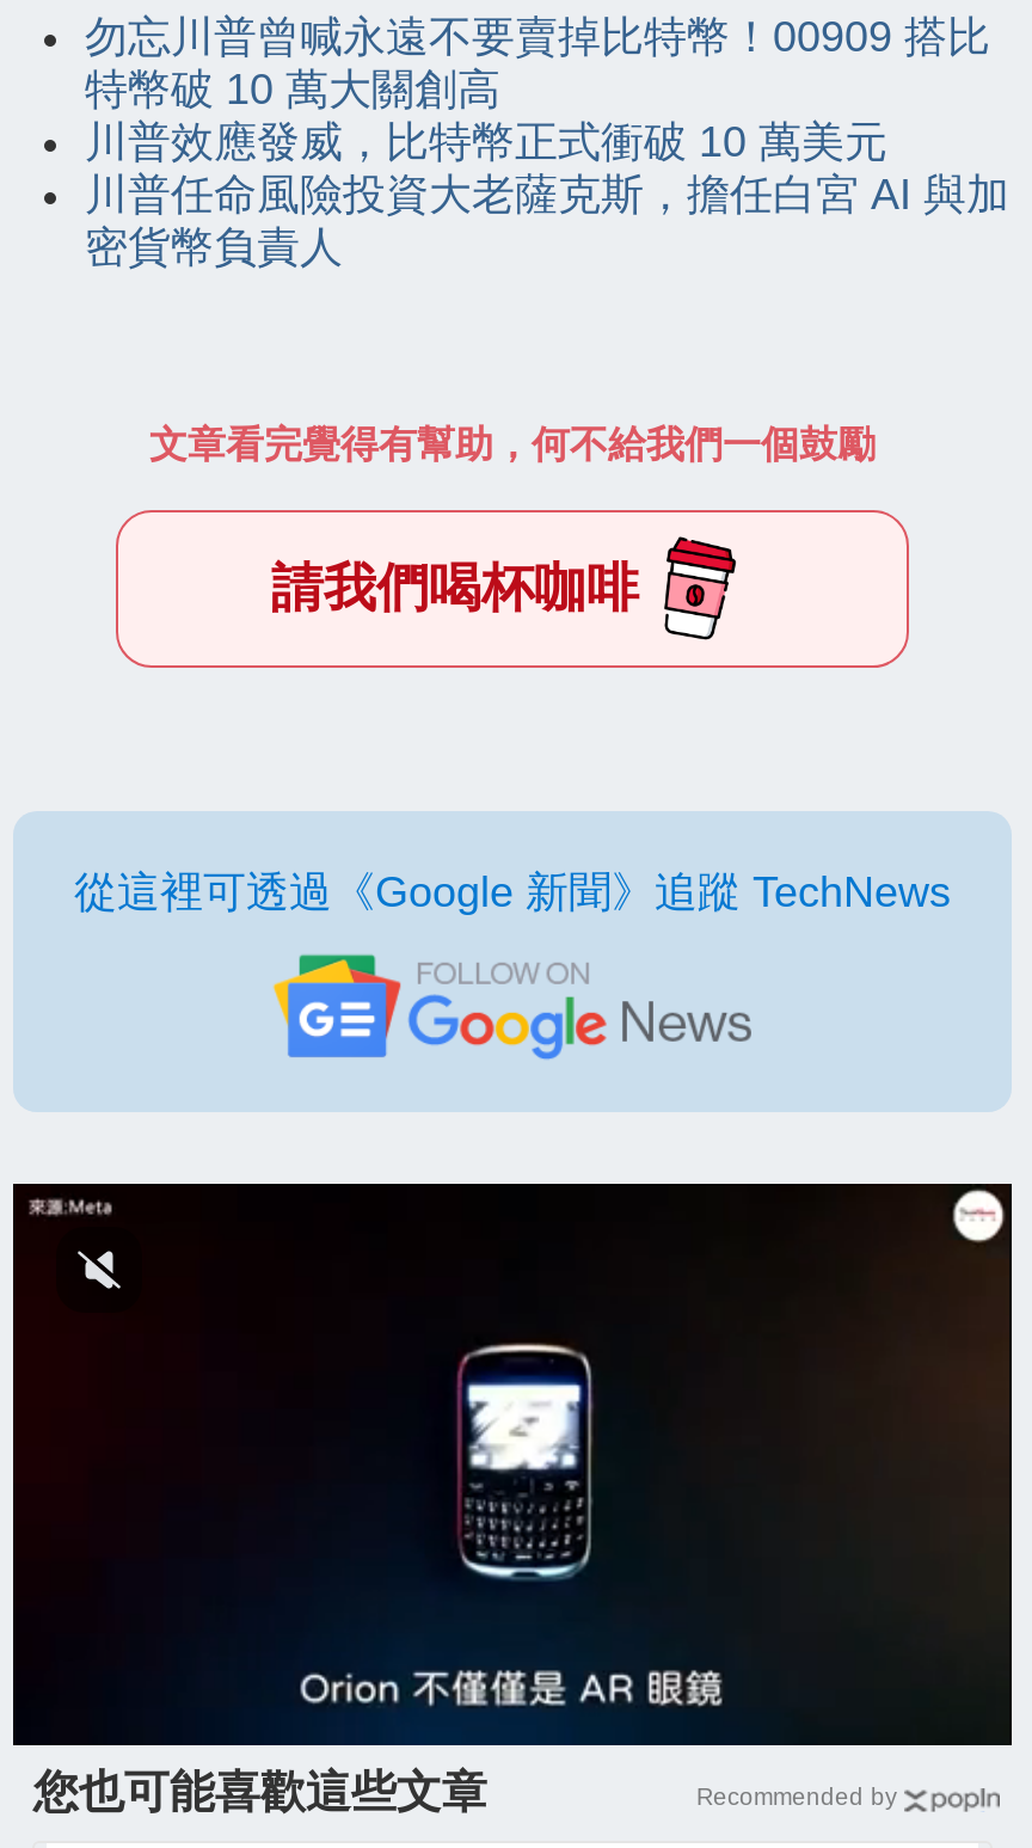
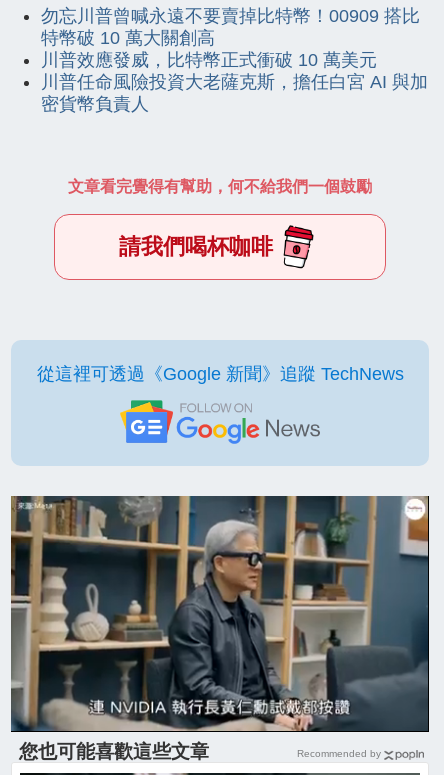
- [image]
+ [image]
